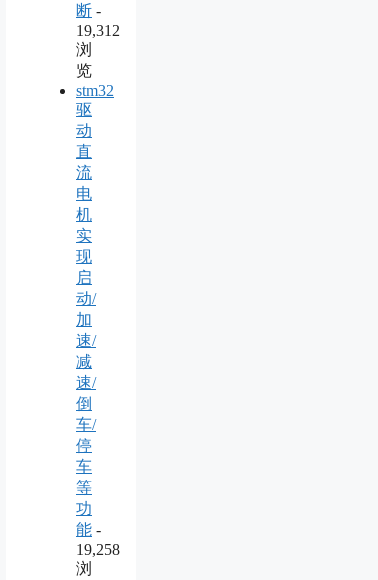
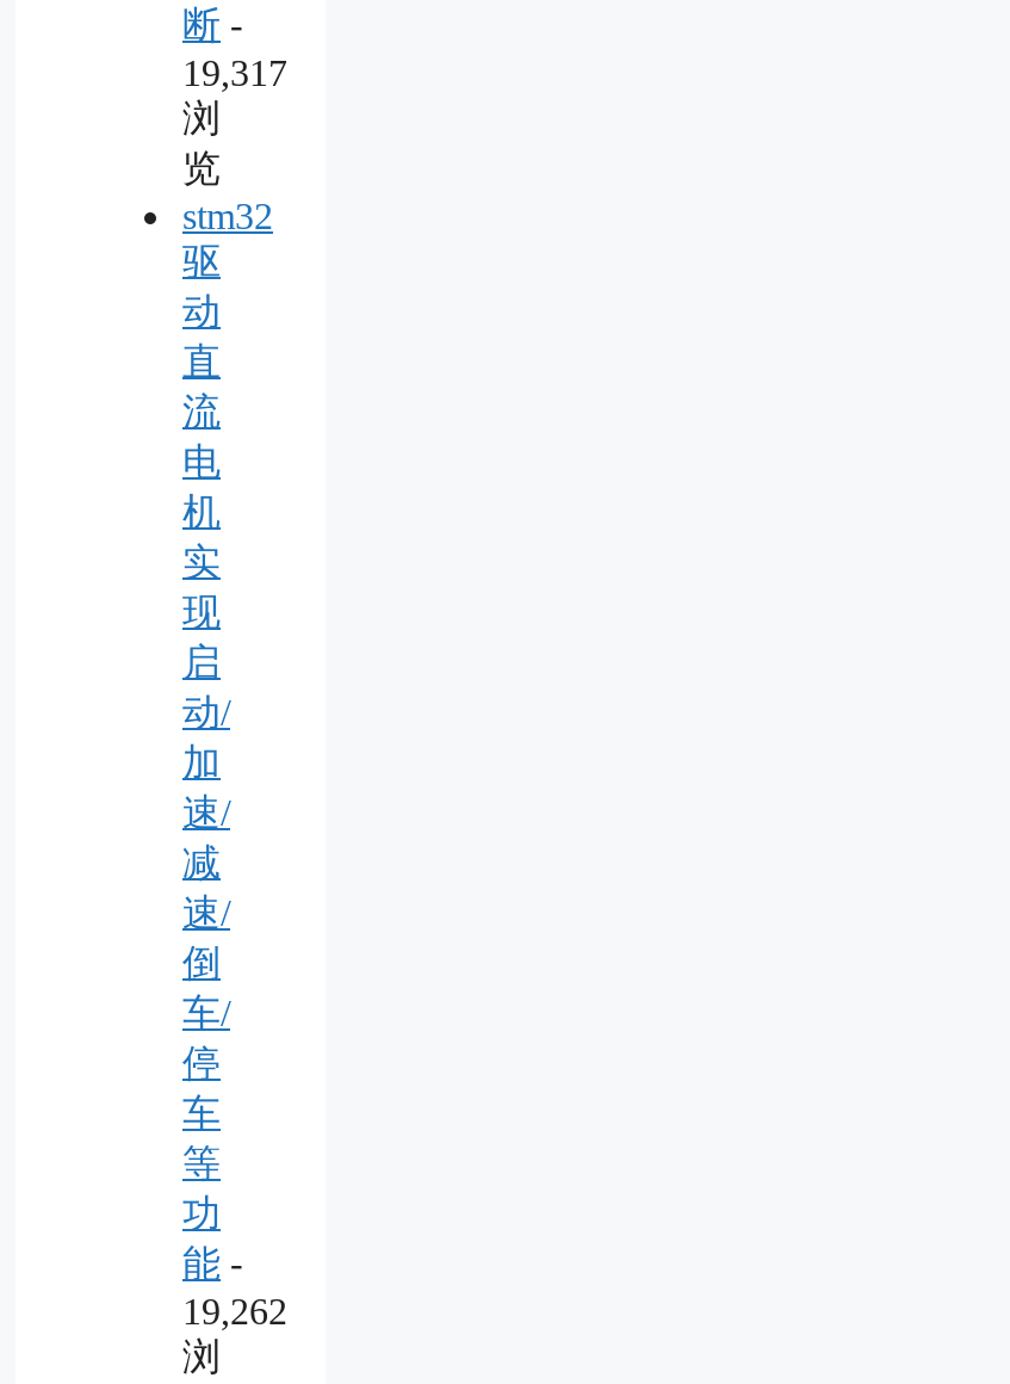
- 19,312
+ 19,317

- 19,258
+ 19,262
